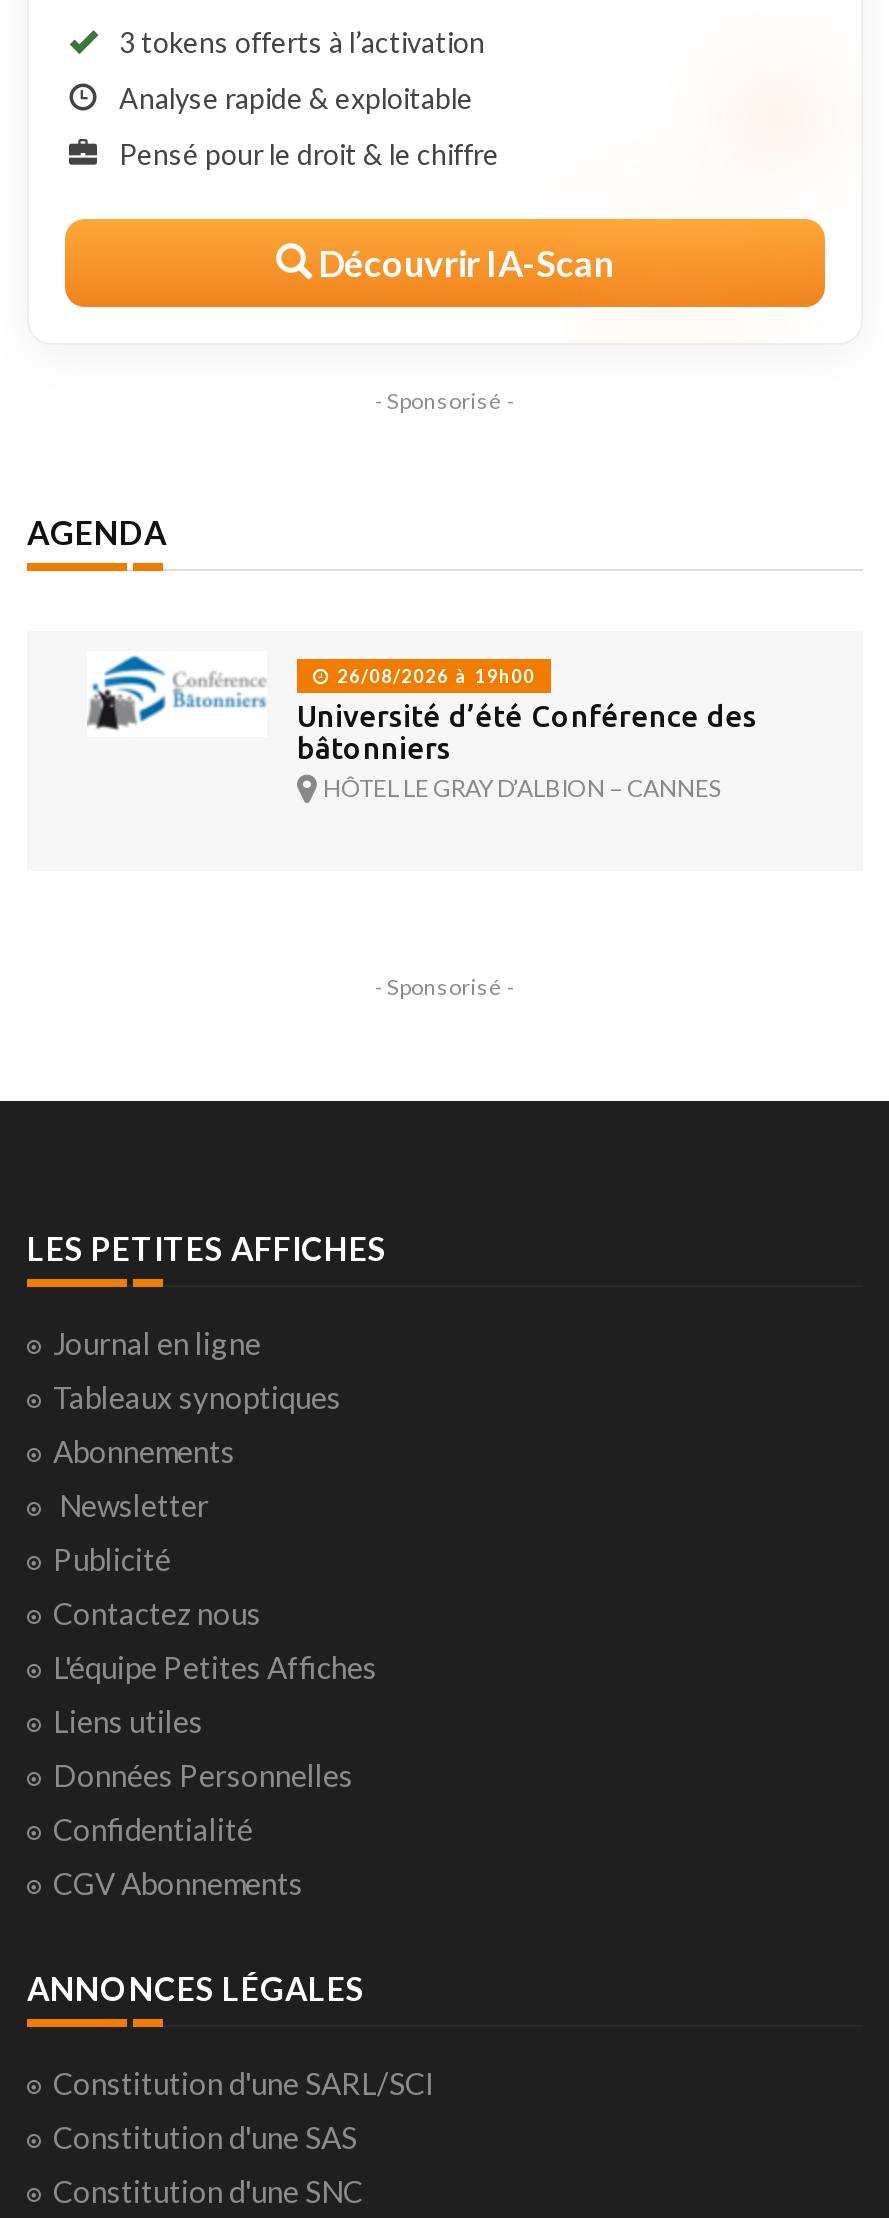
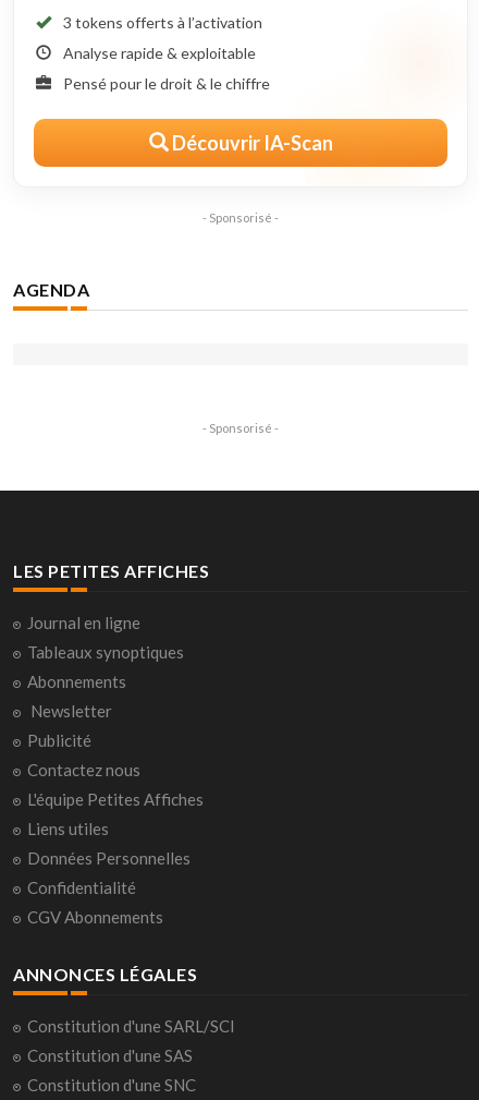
- [image]
- 26/08/2026 à 19h00
- Université d’été Conférence des
- bâtonniers
- HÔTEL LE GRAY D’ALBION – CANNES
